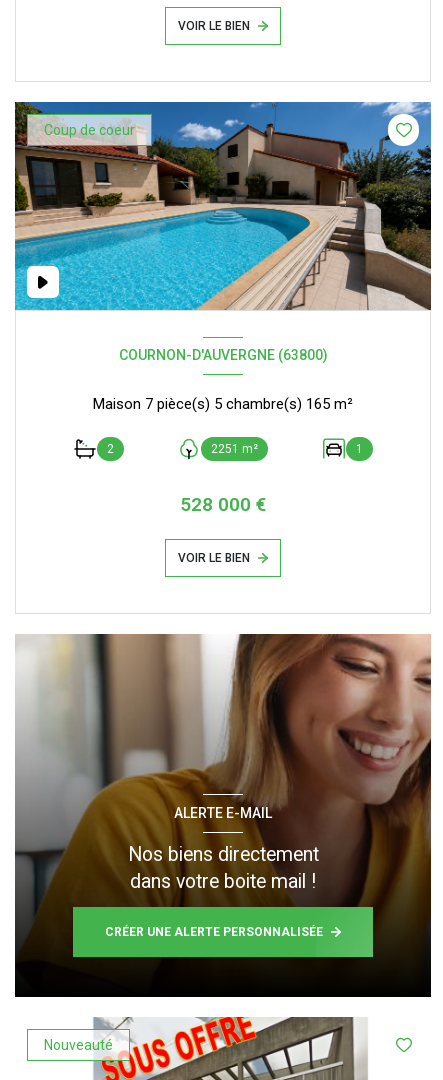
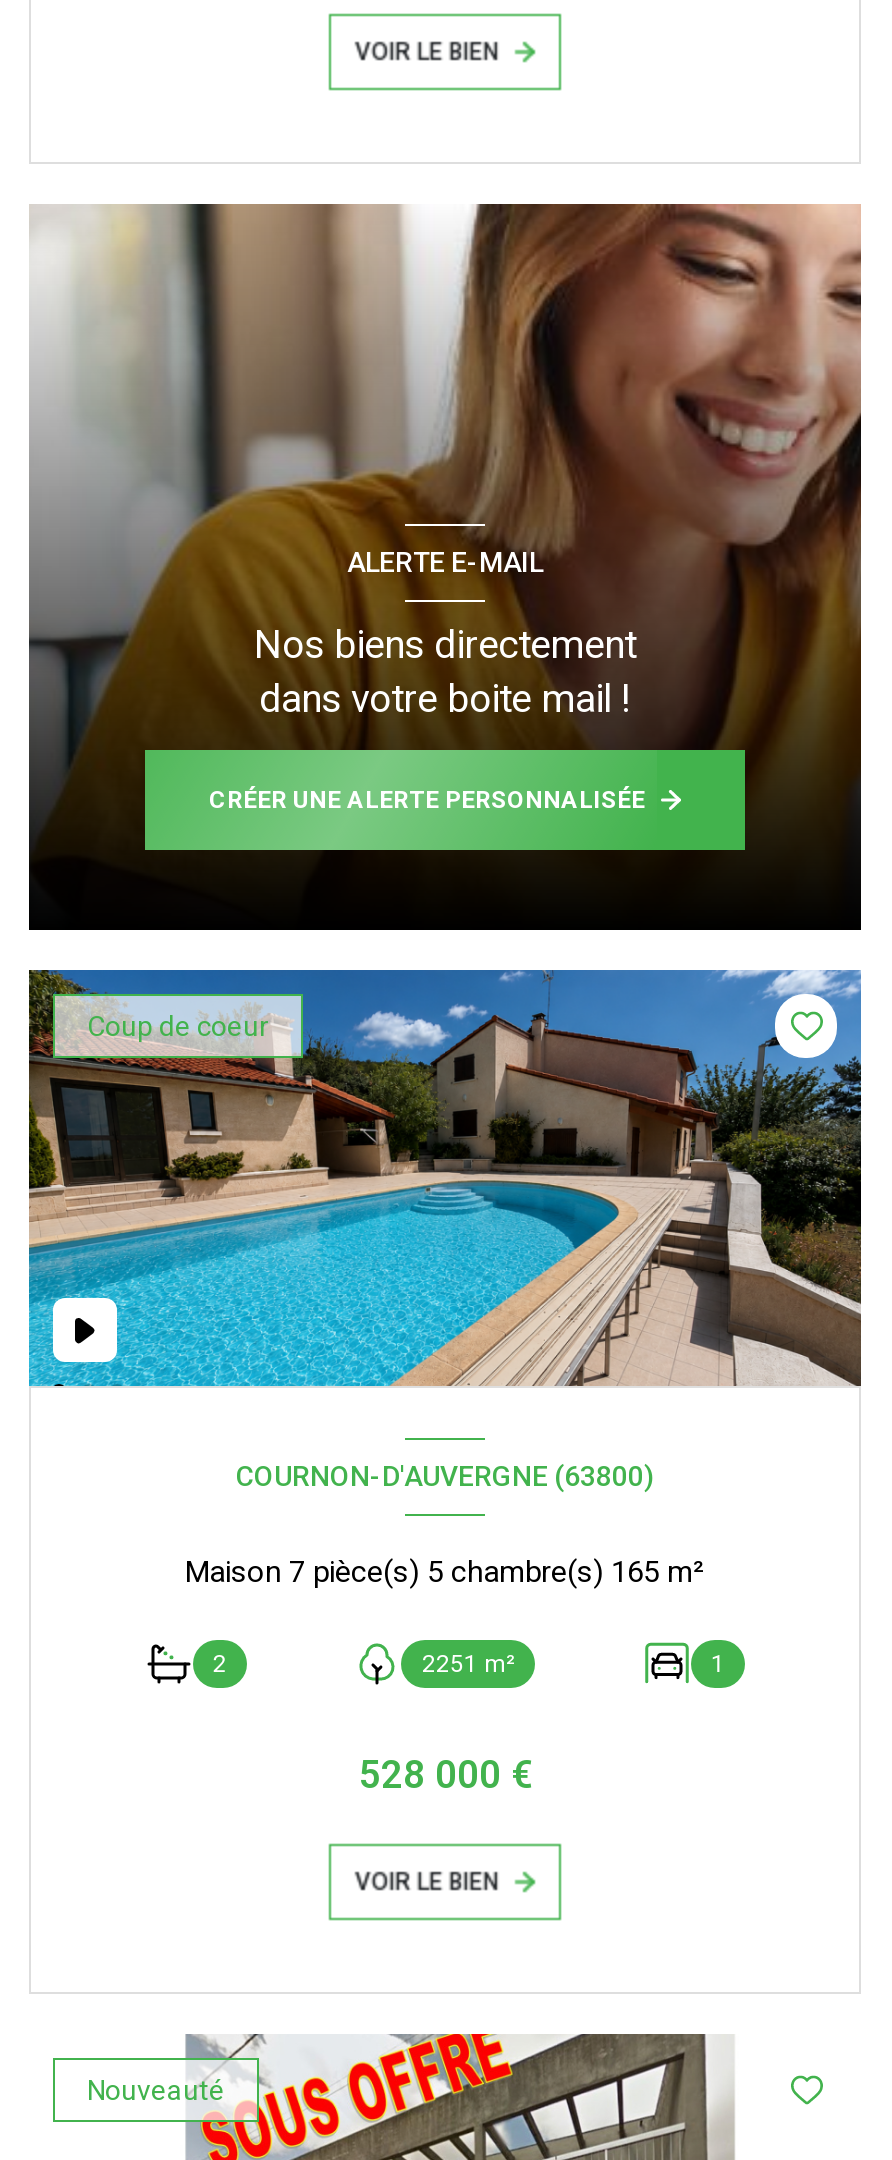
moved down: [image] | Coup de coeur | COURNON-D'AUVERGNE (63800) | 2 | 1 | 528 000 € | VOIR LE BIEN

moved up: [image] | ALERTE E-MAIL | Nos biens directement | dans votre boite mail ! | CRÉER UNE ALERTE PERSONNALISÉE
